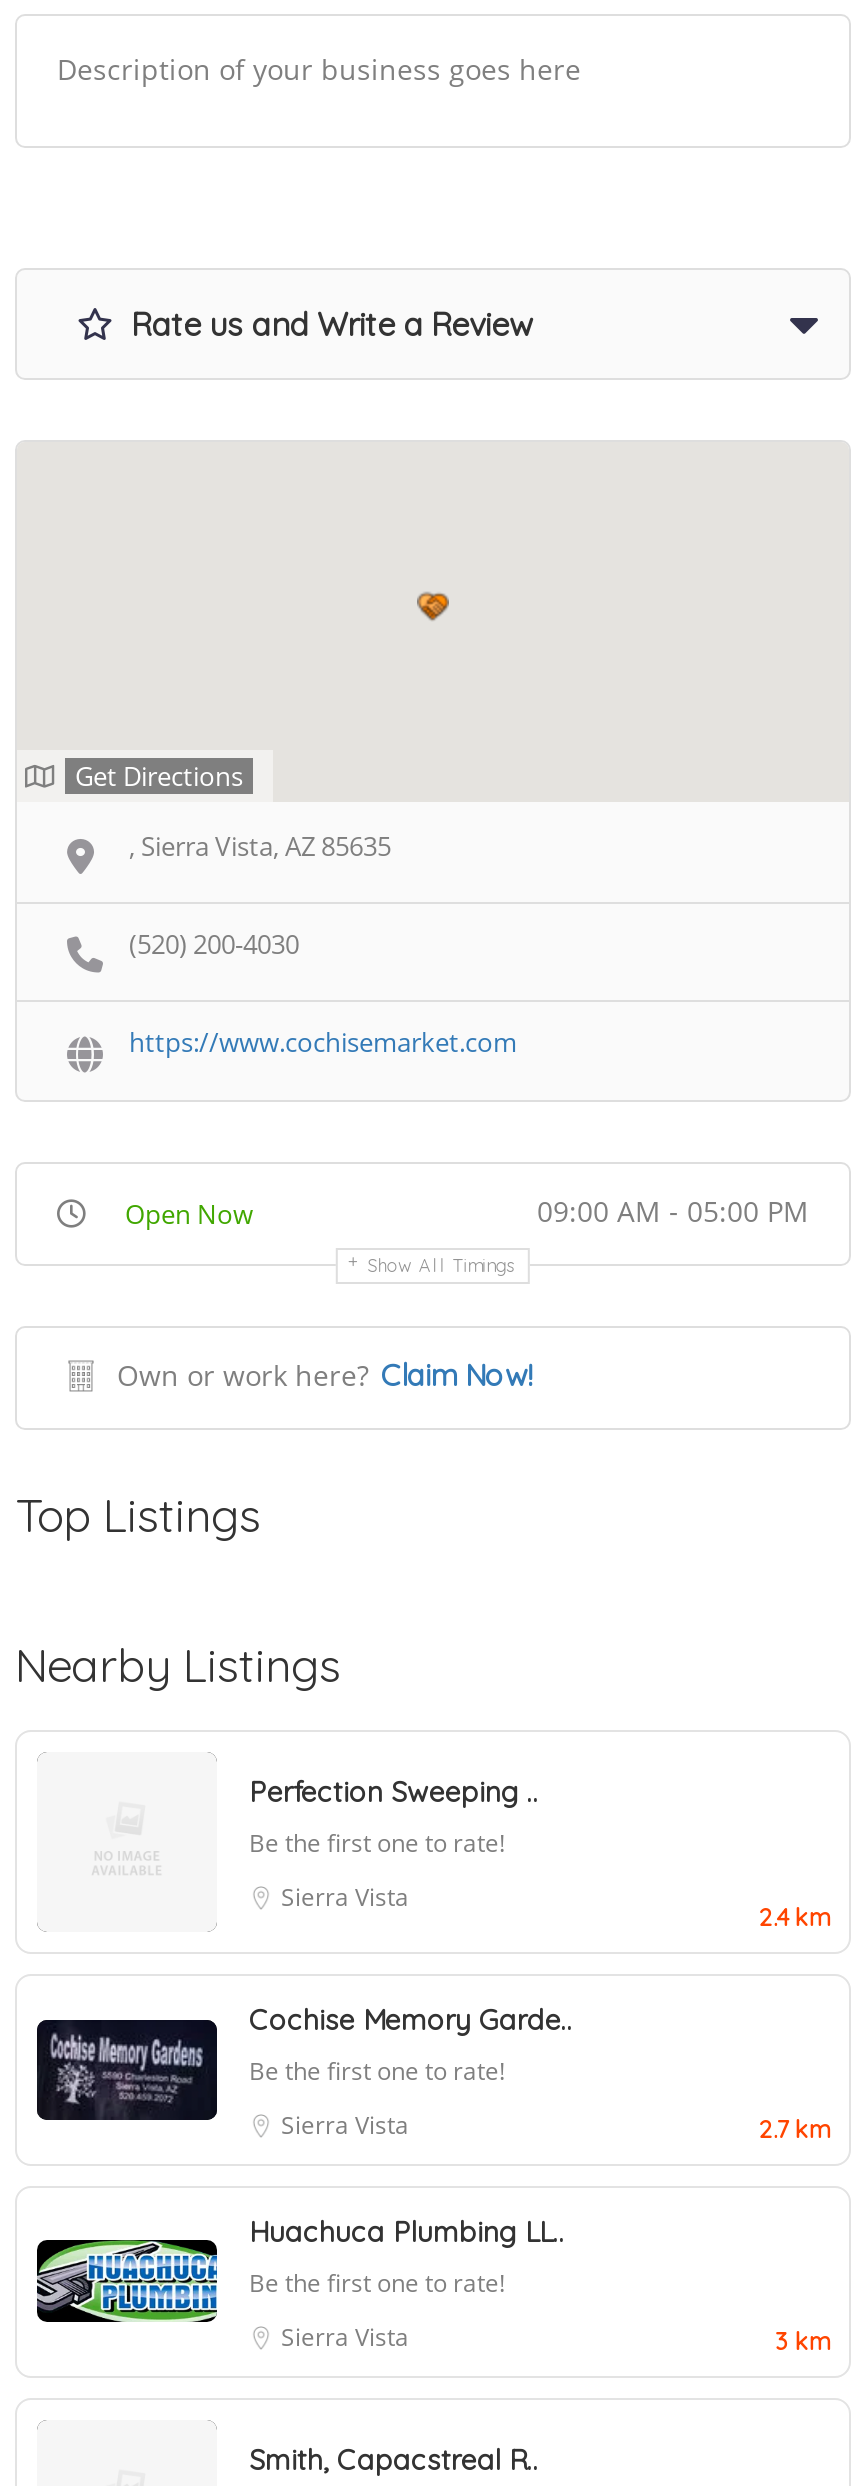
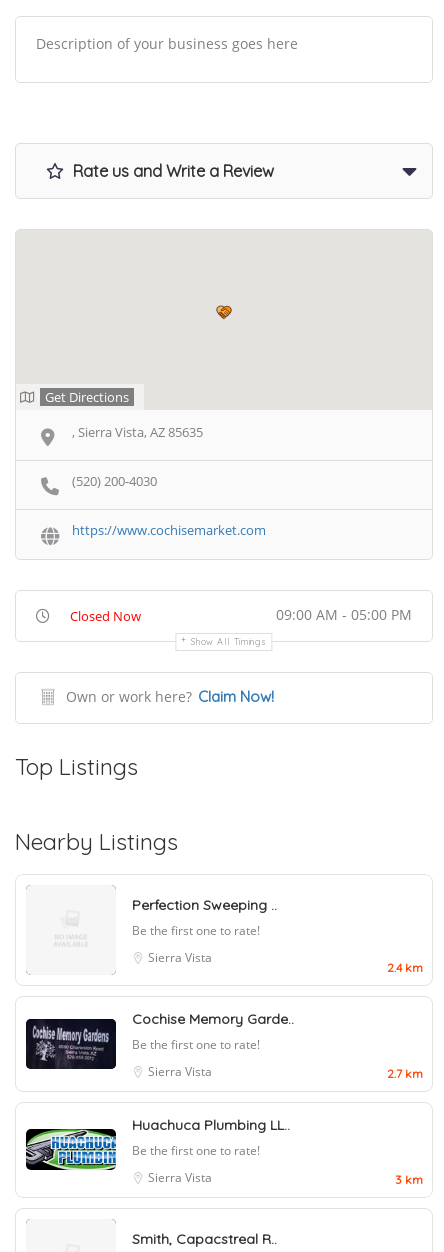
- Open Now
+ Closed Now
